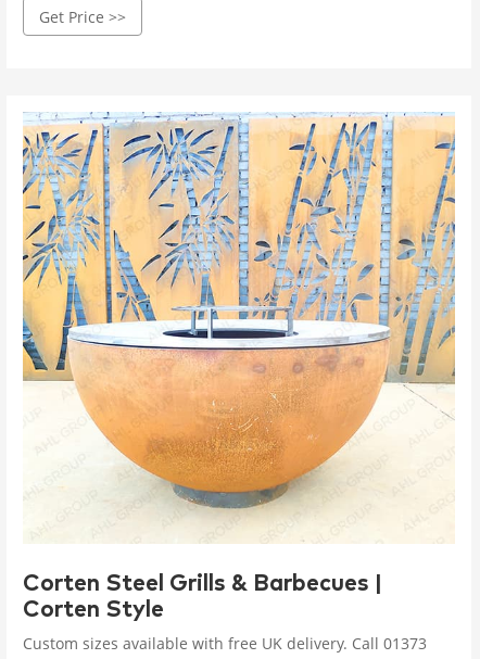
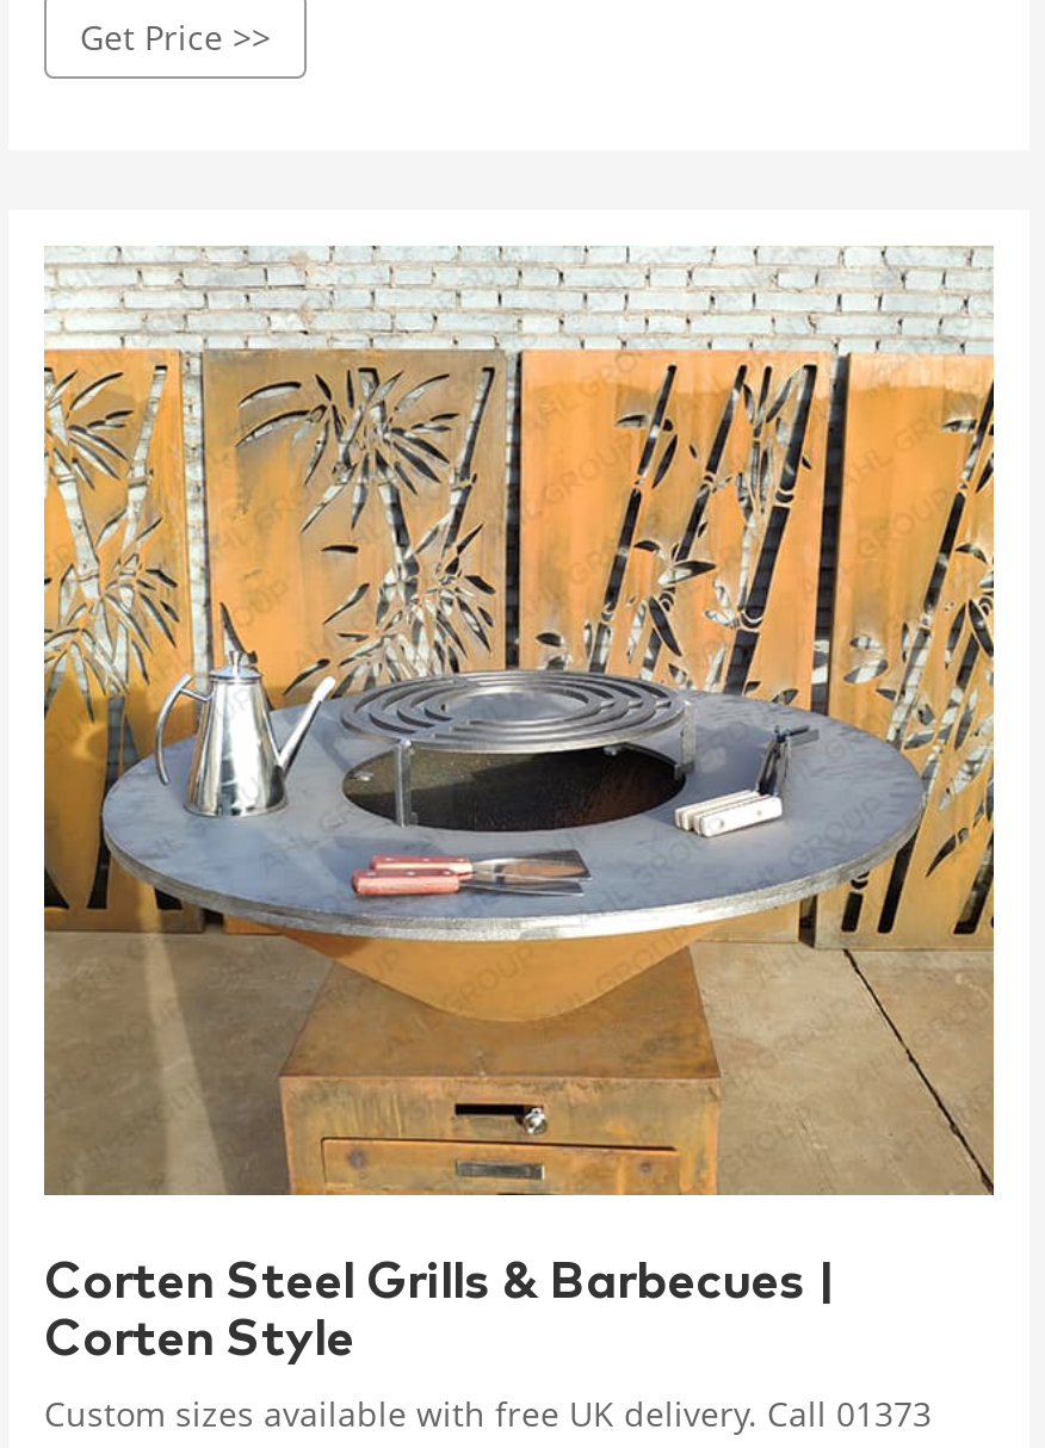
- [image]
+ [image]
